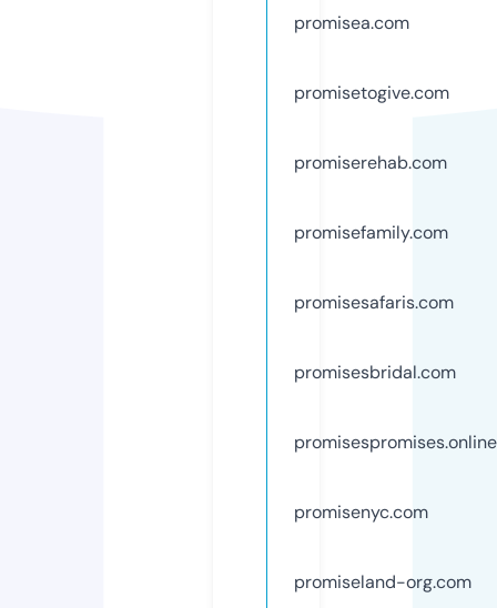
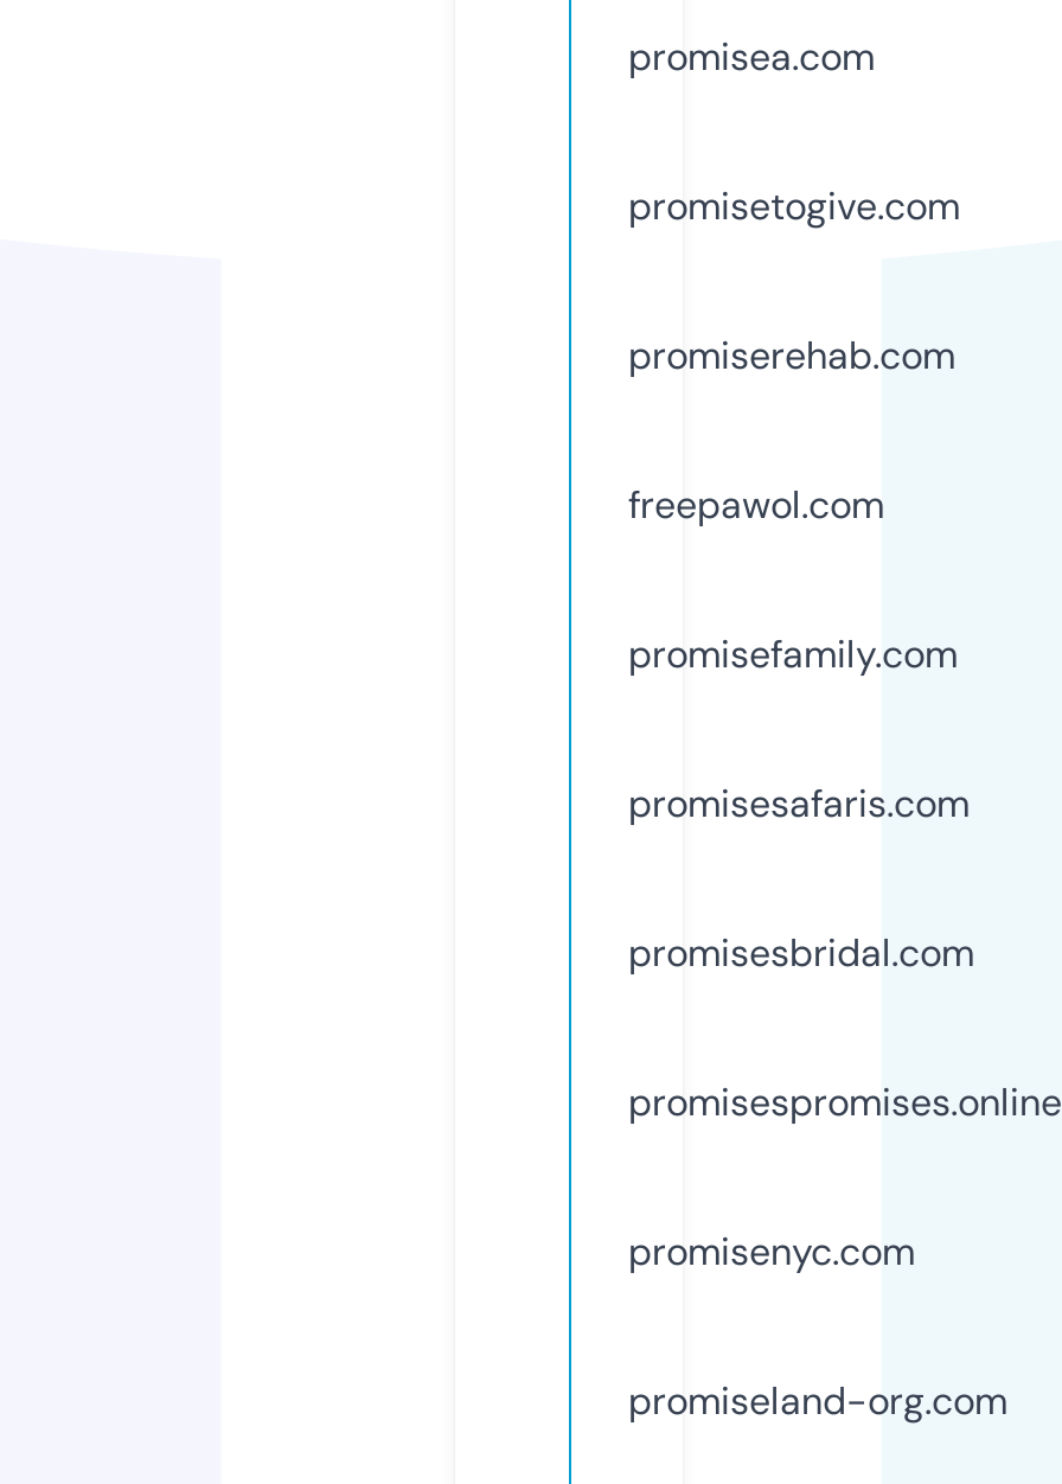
+ freepawol.com
